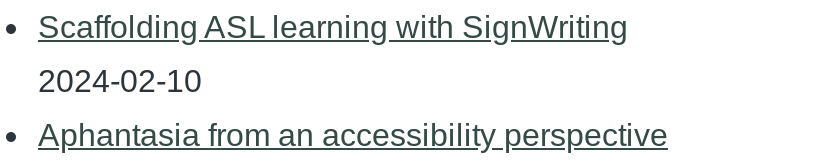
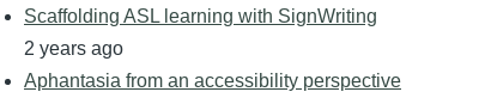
- 2024-02-10
+ 2 years ago
